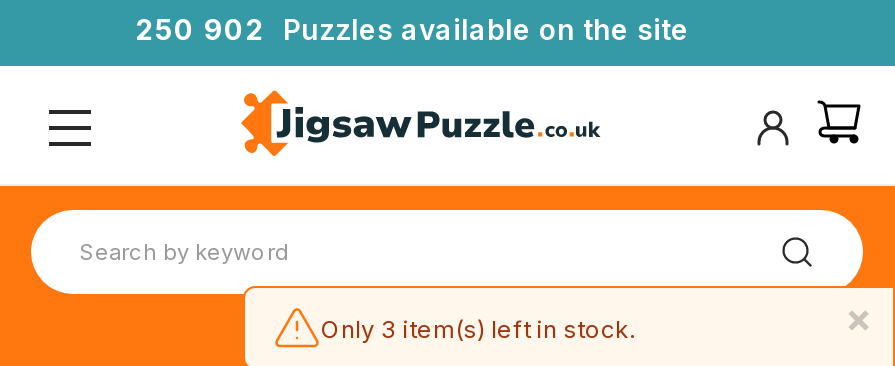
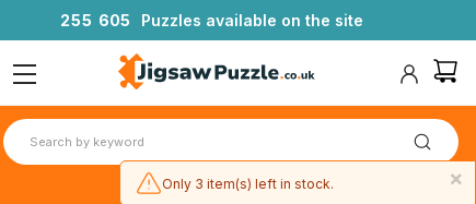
- 250 90 2 Puzzles available on the site
+ 255 60 5 Puzzles available on the site
